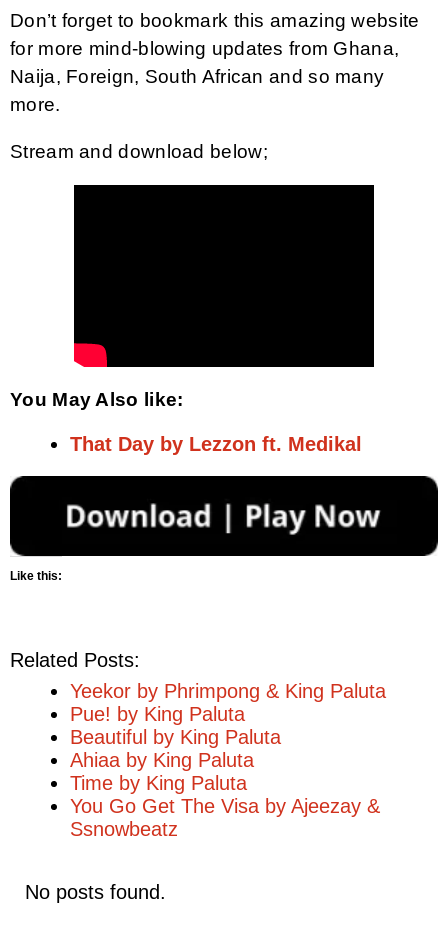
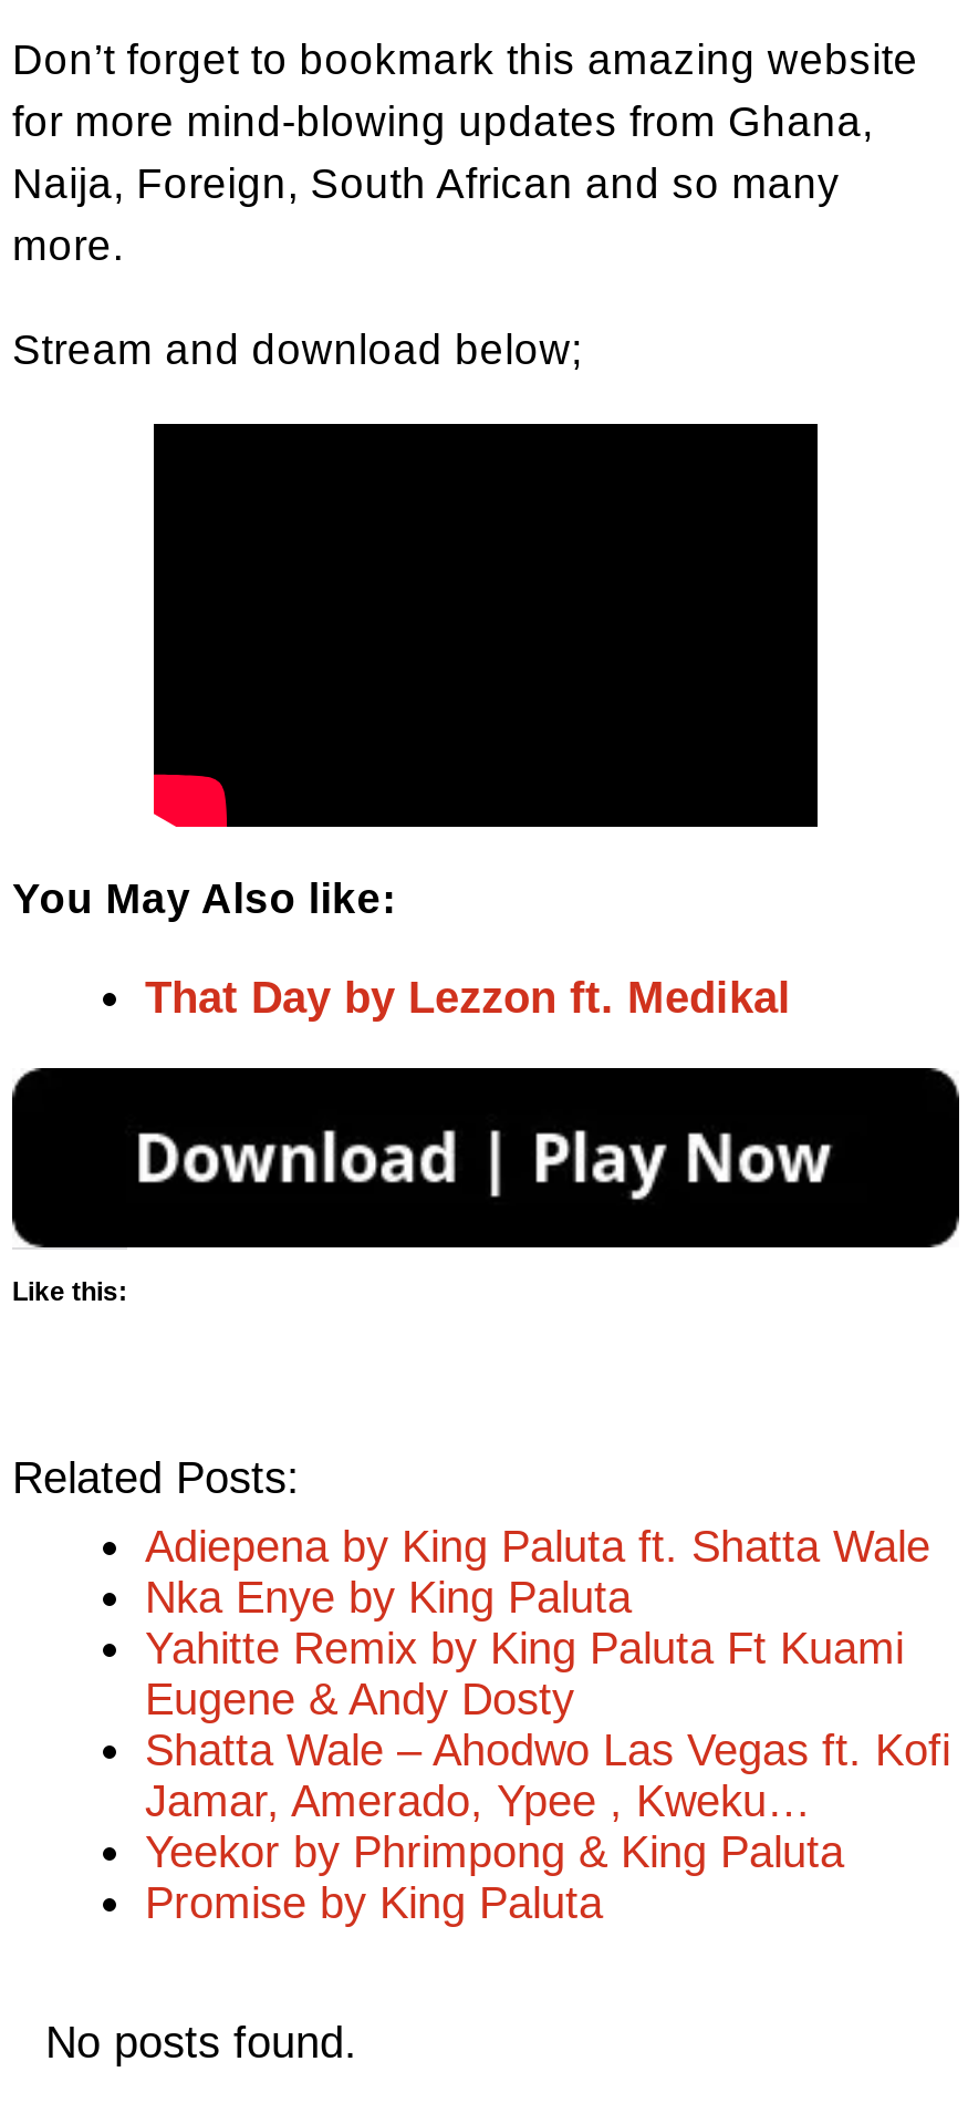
+ Adiepena by King Paluta ft. Shatta Wale
+ Nka Enye by King Paluta
+ Yahitte Remix by King Paluta Ft Kuami
+ Eugene & Andy Dosty
+ Shatta Wale – Ahodwo Las Vegas ft. Kofi
+ Jamar, Amerado, Ypee , Kweku…

moved down: Yeekor by Phrimpong & King Paluta

- Pue! by King Paluta
- Beautiful by King Paluta
- Ahiaa by King Paluta
- Time by King Paluta
- You Go Get The Visa by Ajeezay &
- Ssnowbeatz
+ Promise by King Paluta
